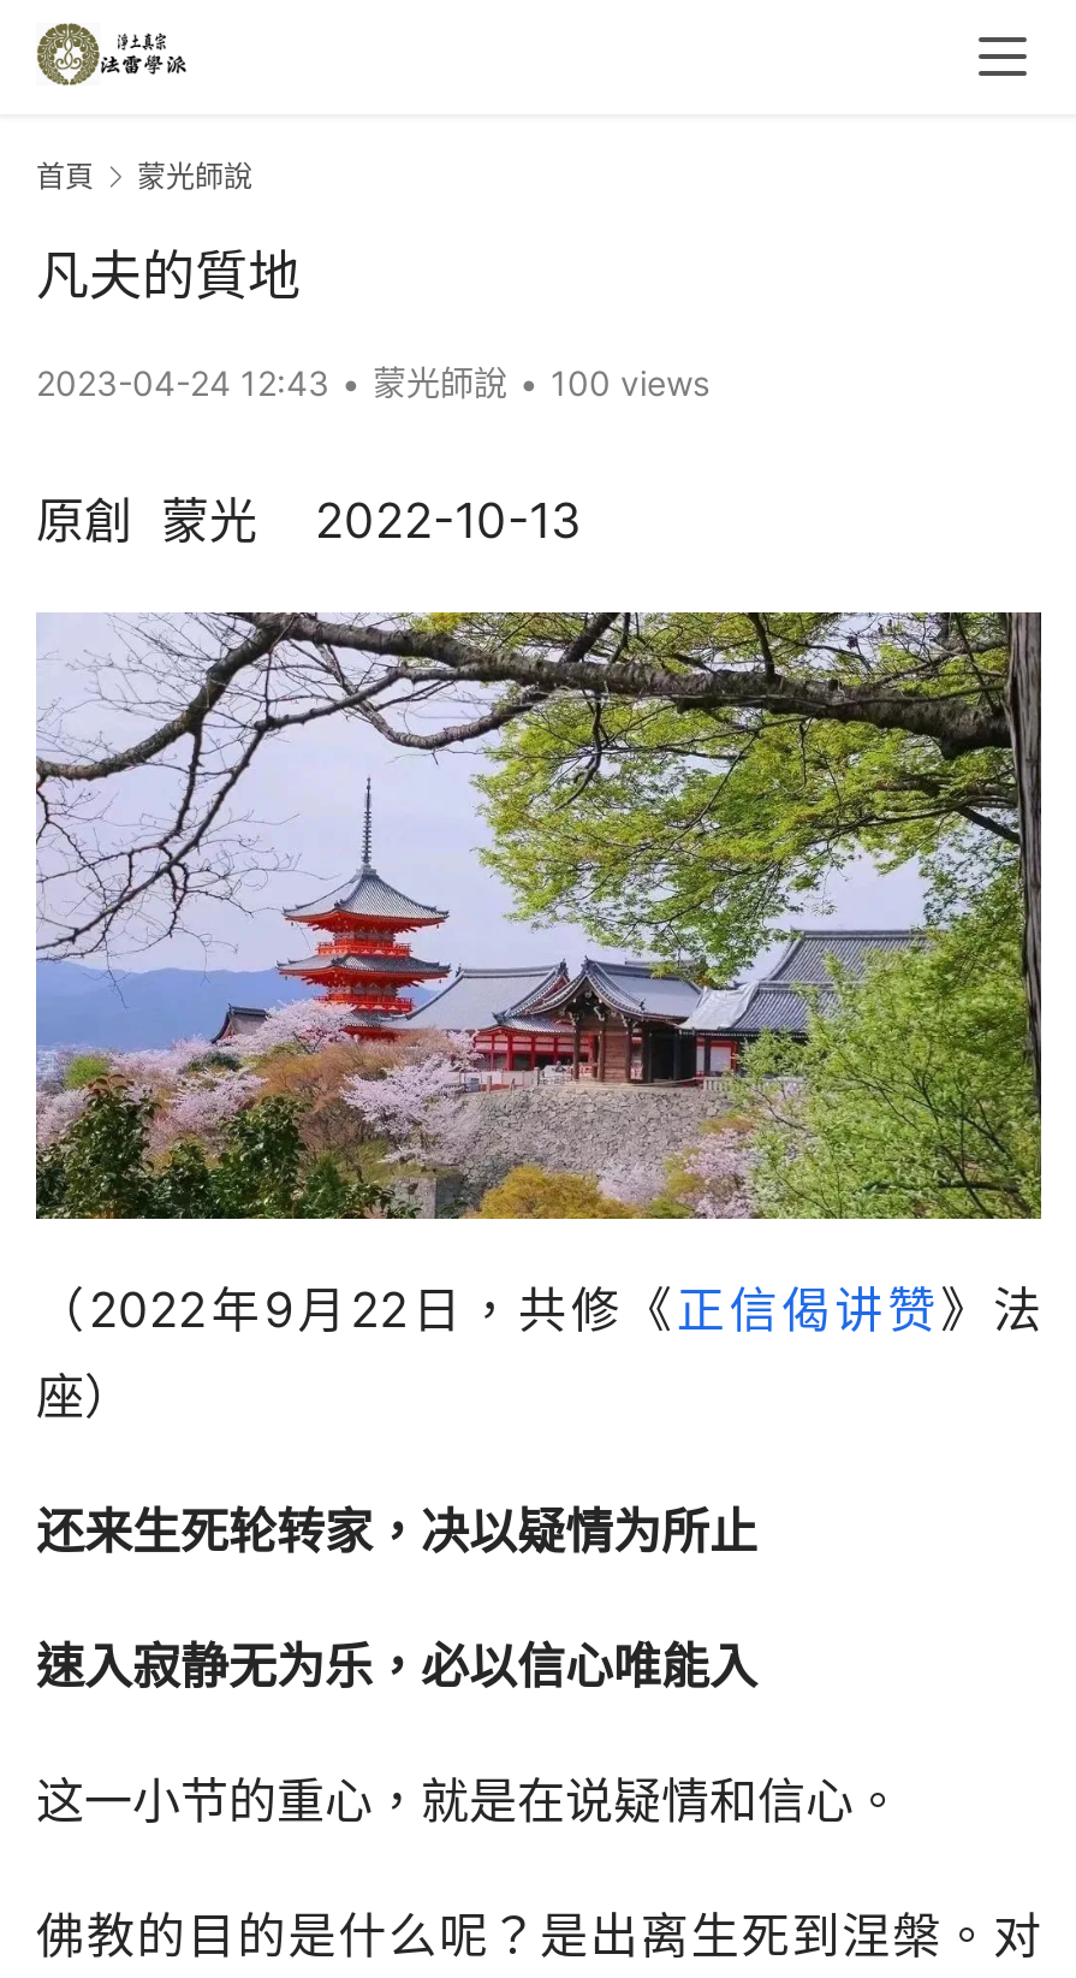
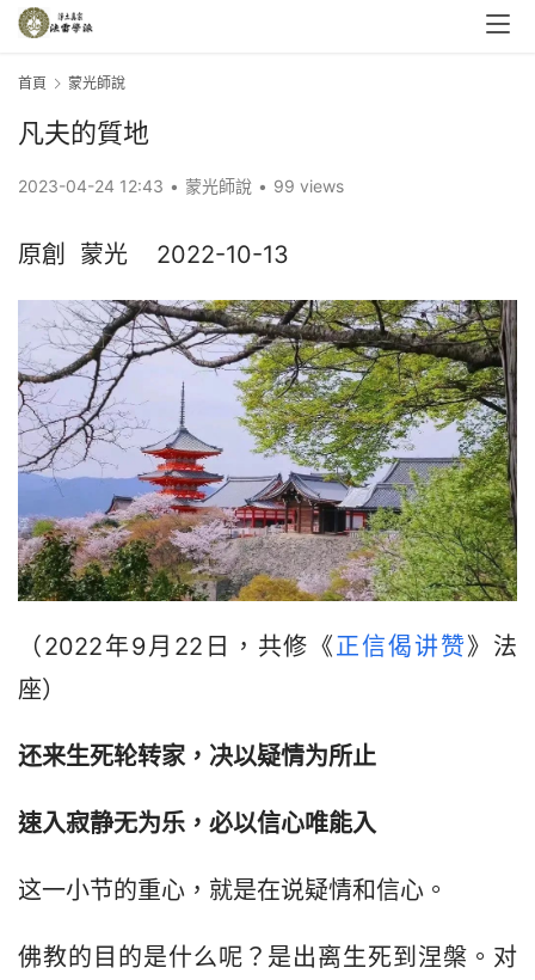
- 2023-04-24 12:43 • 蒙光師說 • 100 views
+ 2023-04-24 12:43 • 蒙光師說 • 99 views
